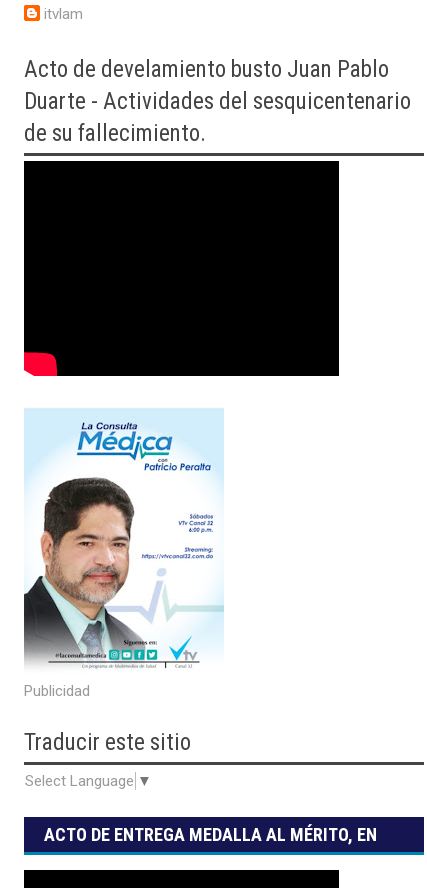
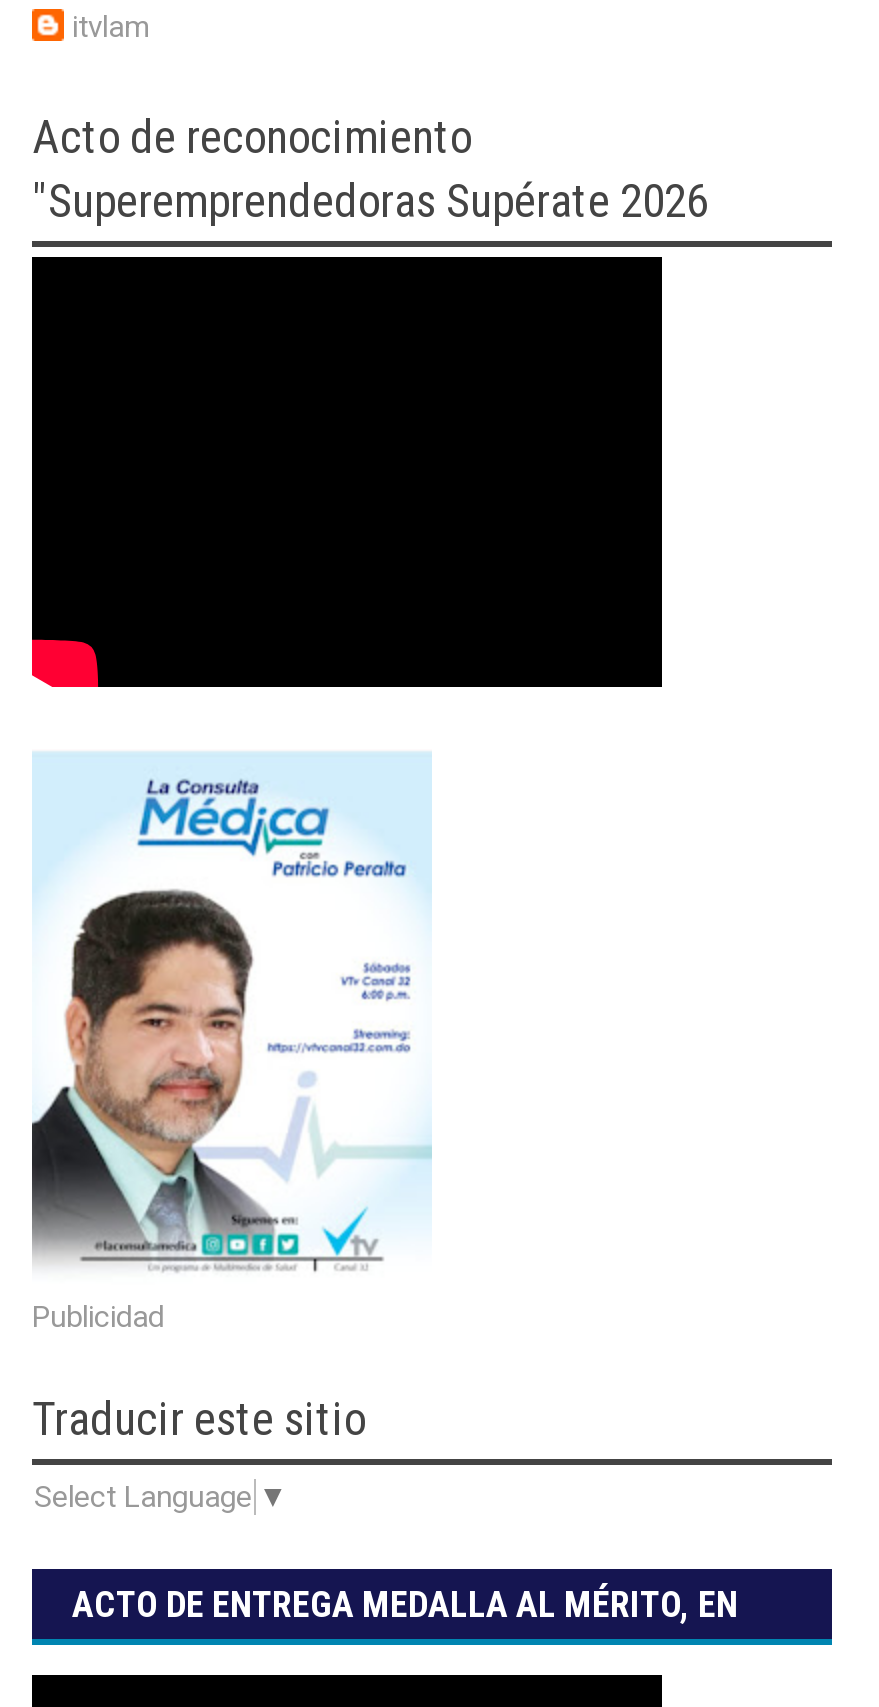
- Acto de develamiento busto Juan Pablo
- Duarte - Actividades del sesquicentenario
- de su fallecimiento.
+ Acto de reconocimiento
+ "Superemprendedoras Supérate 2026
